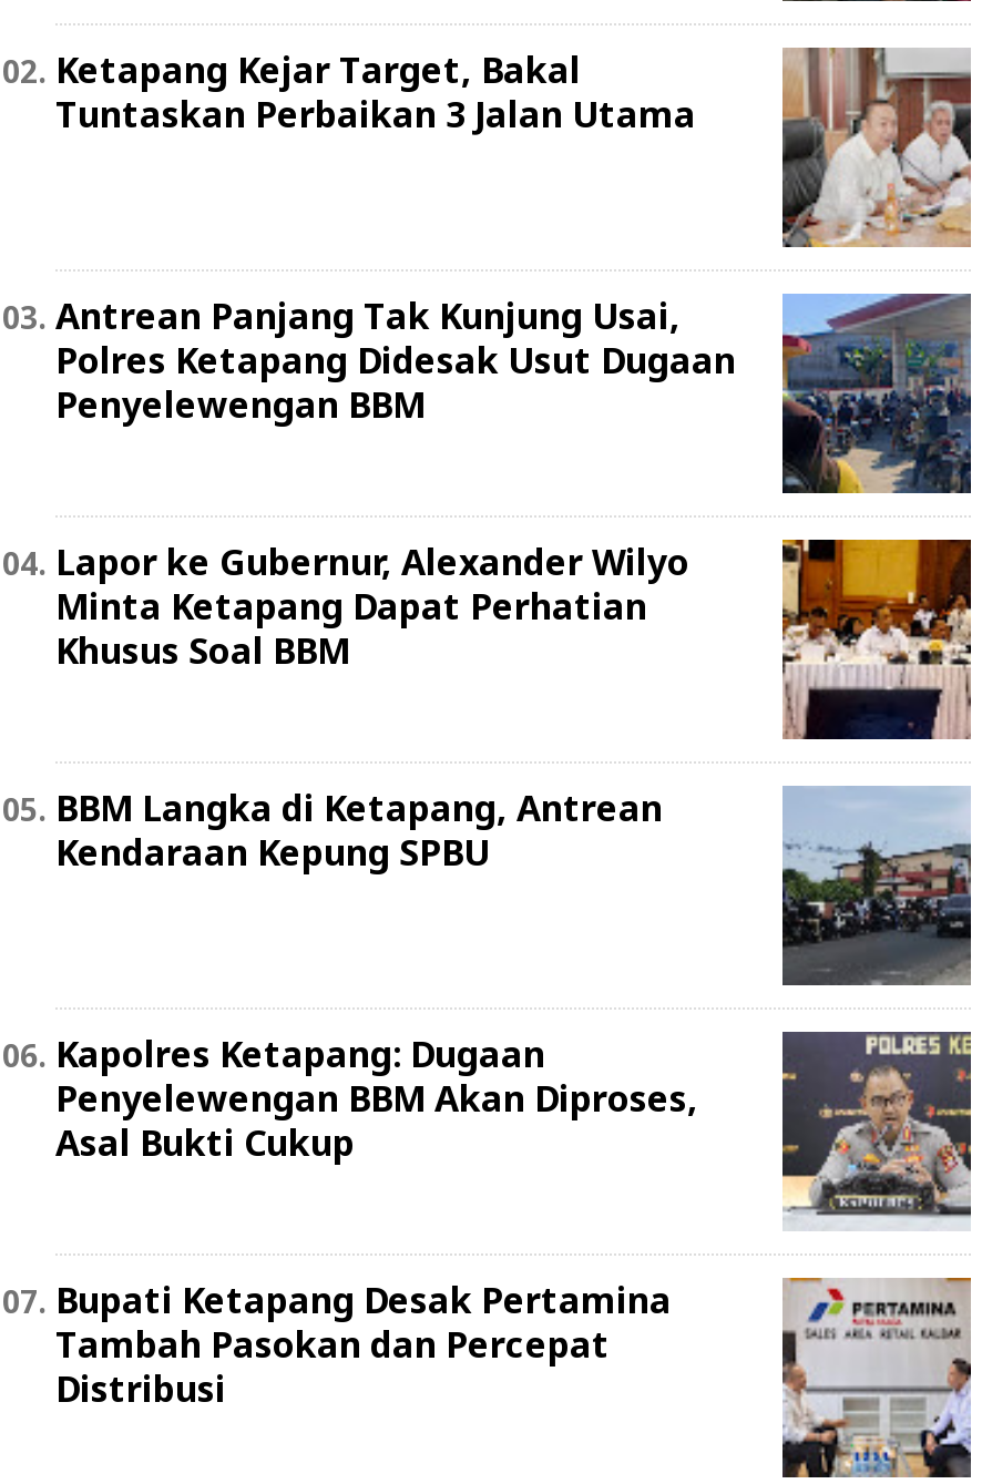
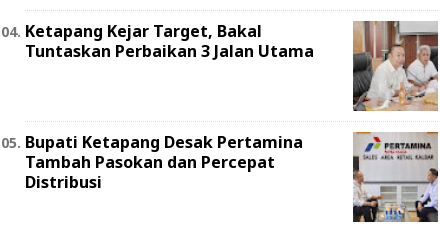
- [image]
- Antrean Panjang Tak Kunjung Usai,
- Polres Ketapang Didesak Usut Dugaan
- Penyelewengan BBM
- Lapor ke Gubernur, Alexander Wilyo
- Minta Ketapang Dapat Perhatian
- Khusus Soal BBM
- BBM Langka di Ketapang, Antrean
- Kendaraan Kepung SPBU

- [image]

- [image]

- [image]
- Kapolres Ketapang: Dugaan
- Penyelewengan BBM Akan Diproses,
- Asal Bukti Cukup
